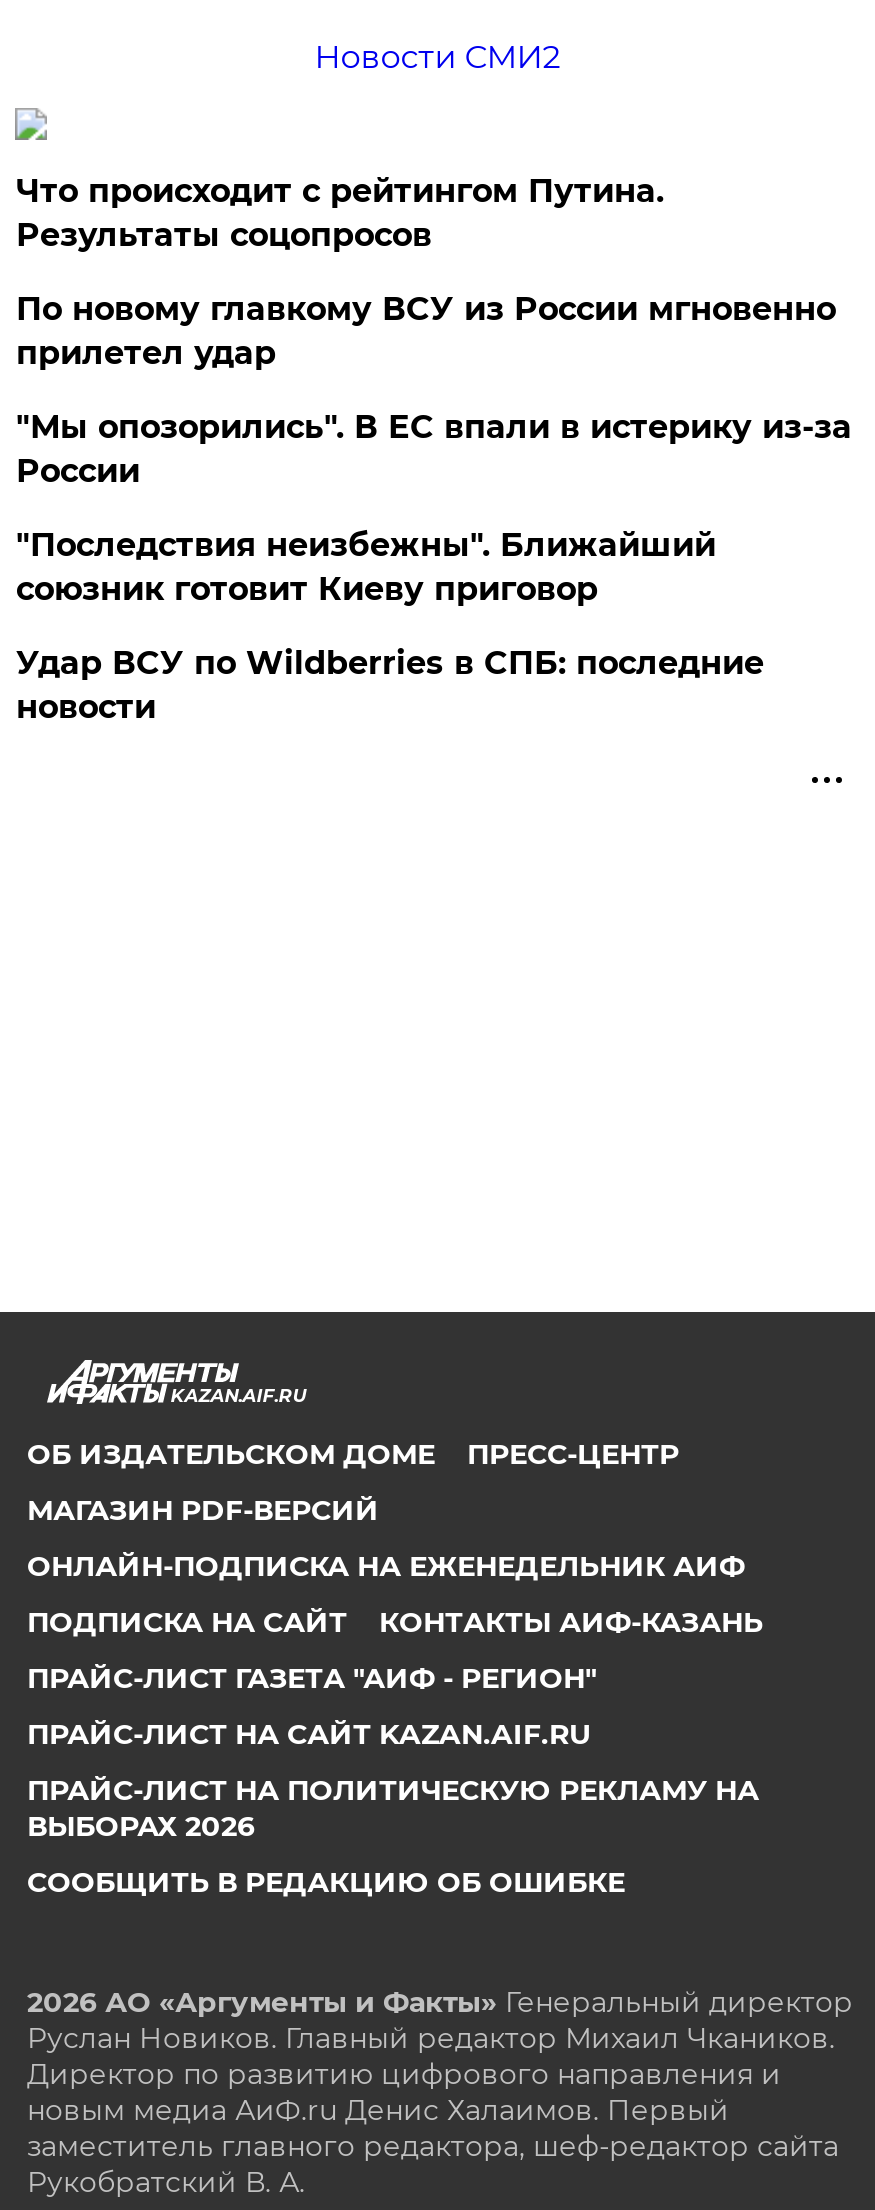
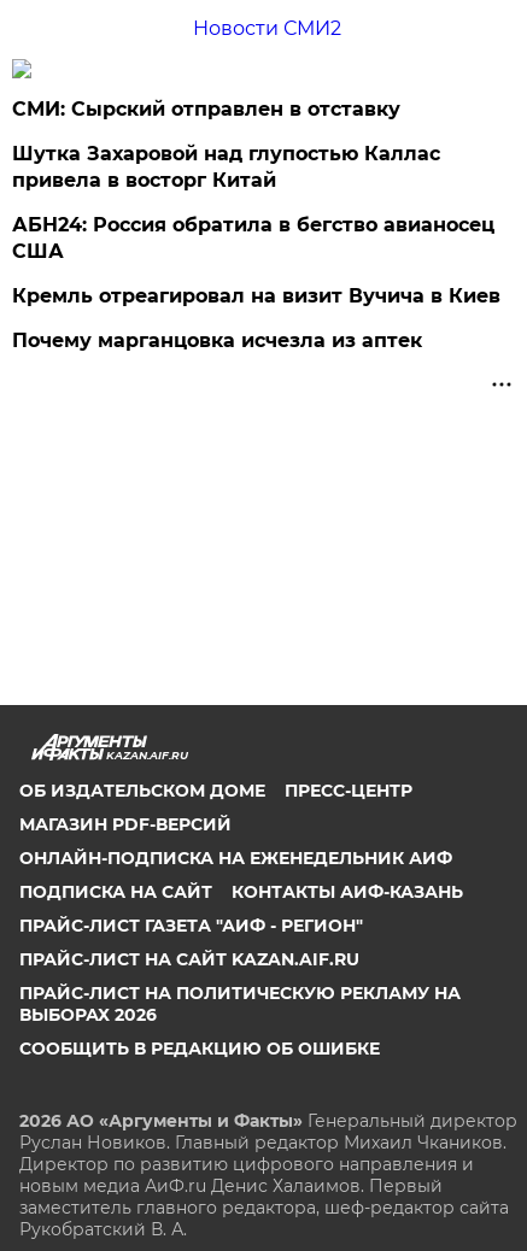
- Что происходит с рейтингом Путина.
- Результаты соцопросов
+ СМИ: Сырский отправлен в отставку

- По новому главкому ВСУ из России мгновенно
- прилетел удар
+ Шутка Захаровой над глупостью Каллас
+ привела в восторг Китай

- "Мы опозорились". В ЕС впали в истерику из-за
- России
+ АБН24: Россия обратила в бегство авианосец
+ США

- "Последствия неизбежны". Ближайший
- союзник готовит Киеву приговор
+ Кремль отреагировал на визит Вучича в Киев

- Удар ВСУ по Wildberries в СПБ: последние
- новости
+ Почему марганцовка исчезла из аптек
